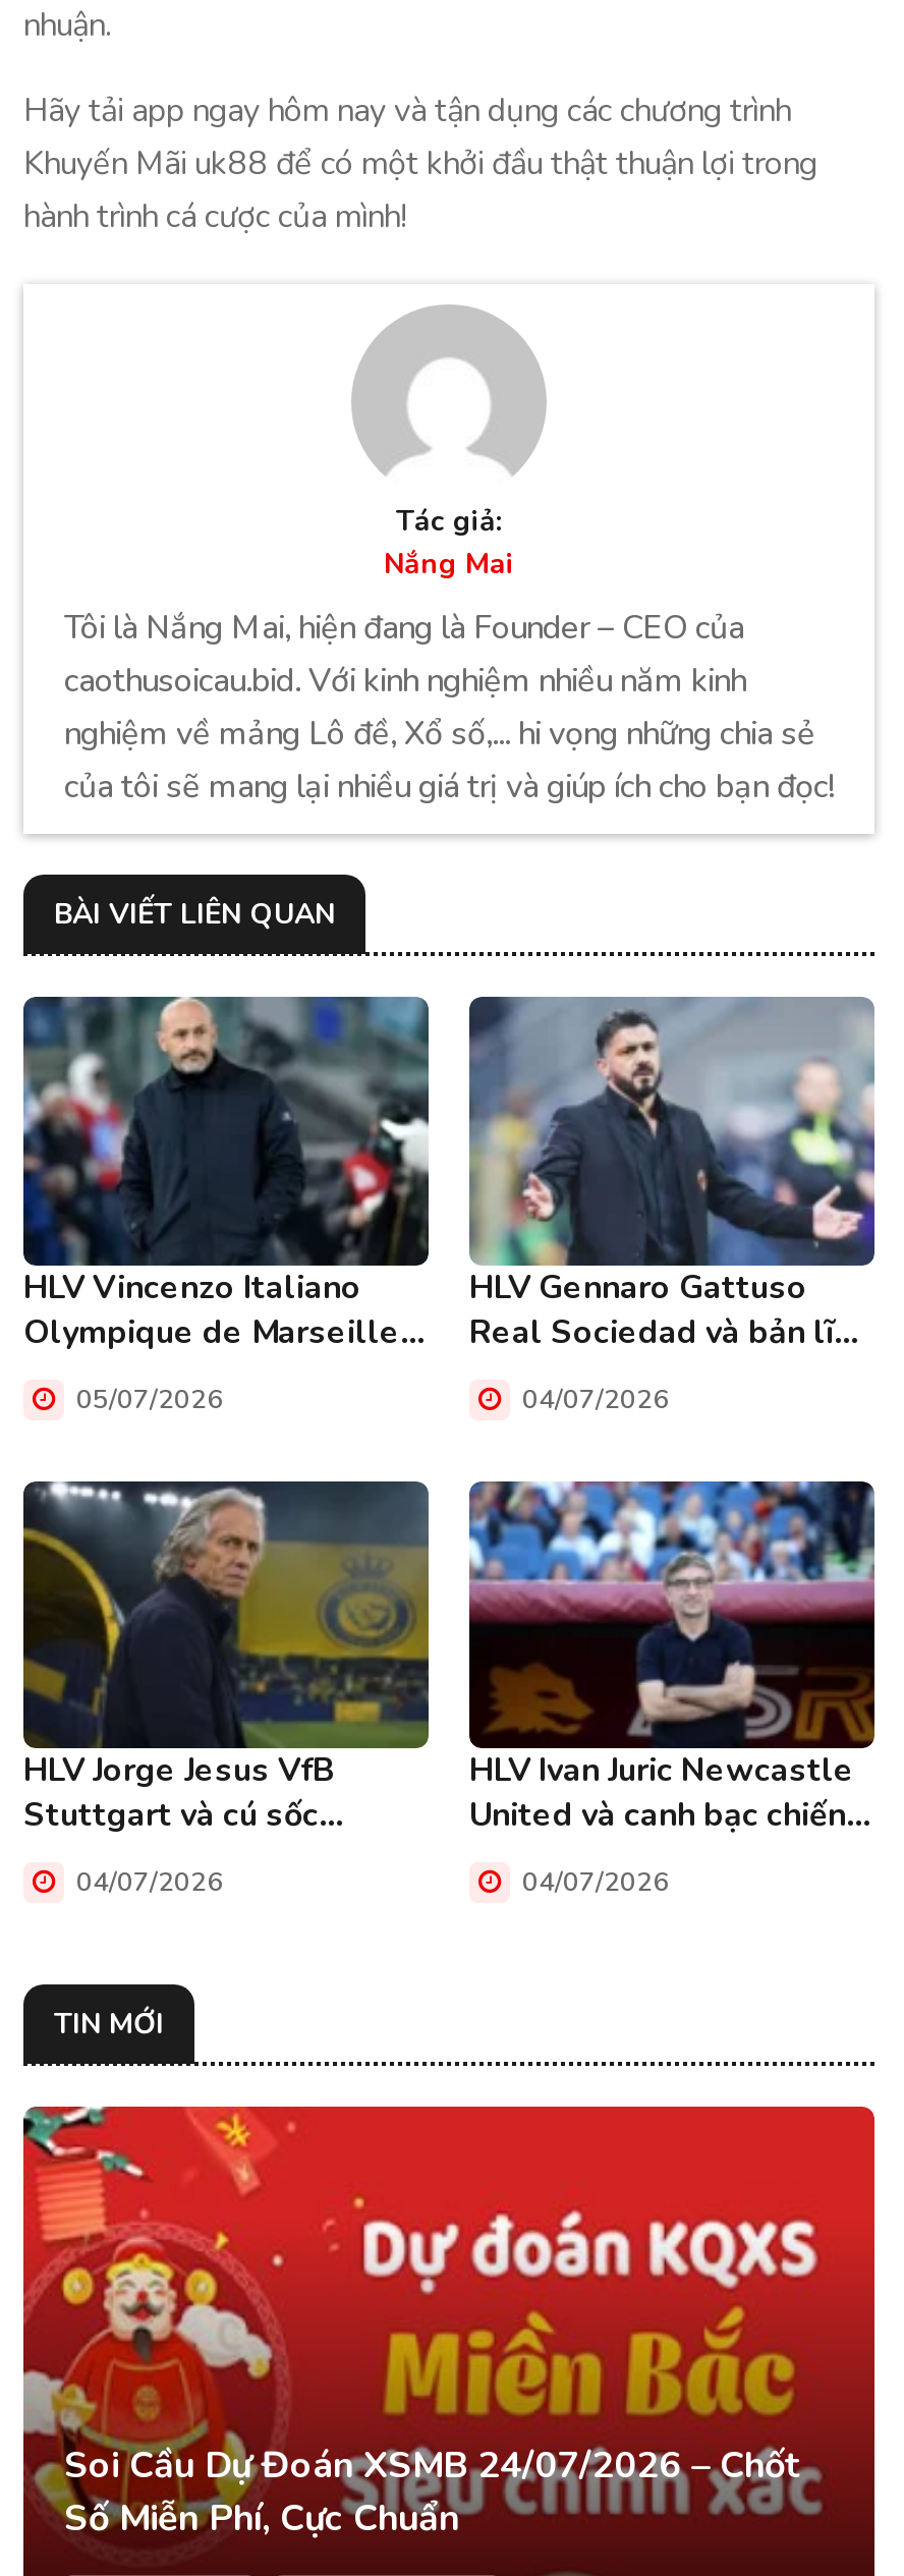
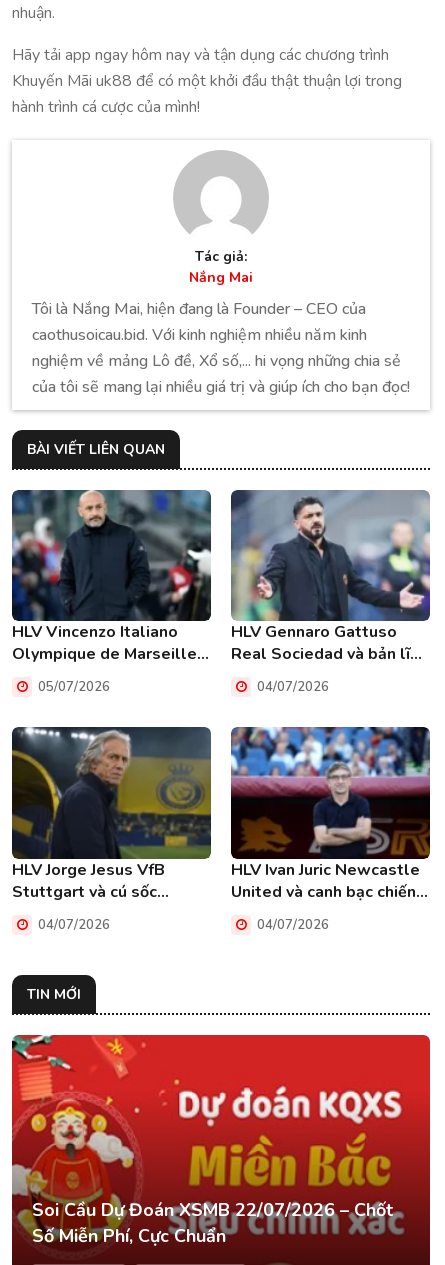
- Soi Cầu Dự Đoán XSMB 24/07/2026 – Chốt
+ Soi Cầu Dự Đoán XSMB 22/07/2026 – Chốt
